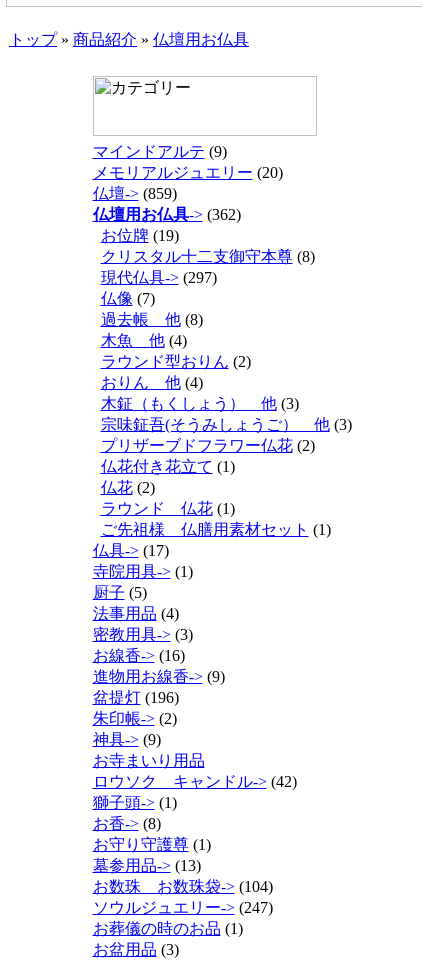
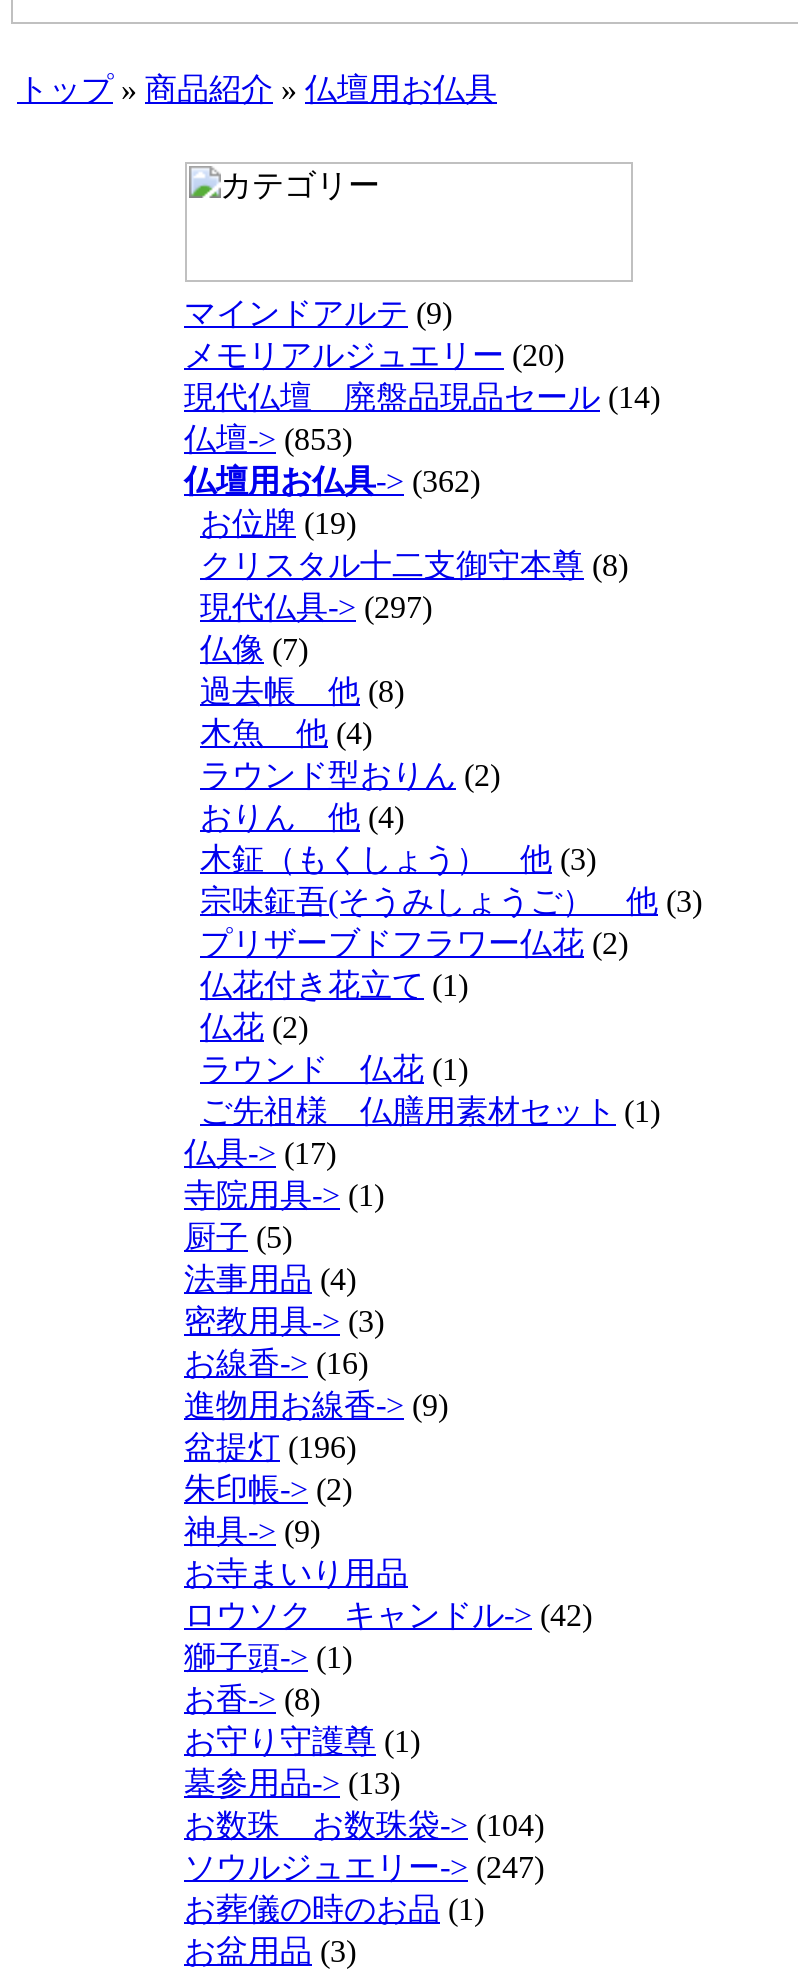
- 仏壇-> (859)
+ 現代仏壇 廃盤品現品セール(14)
+ 仏壇-> (853)
